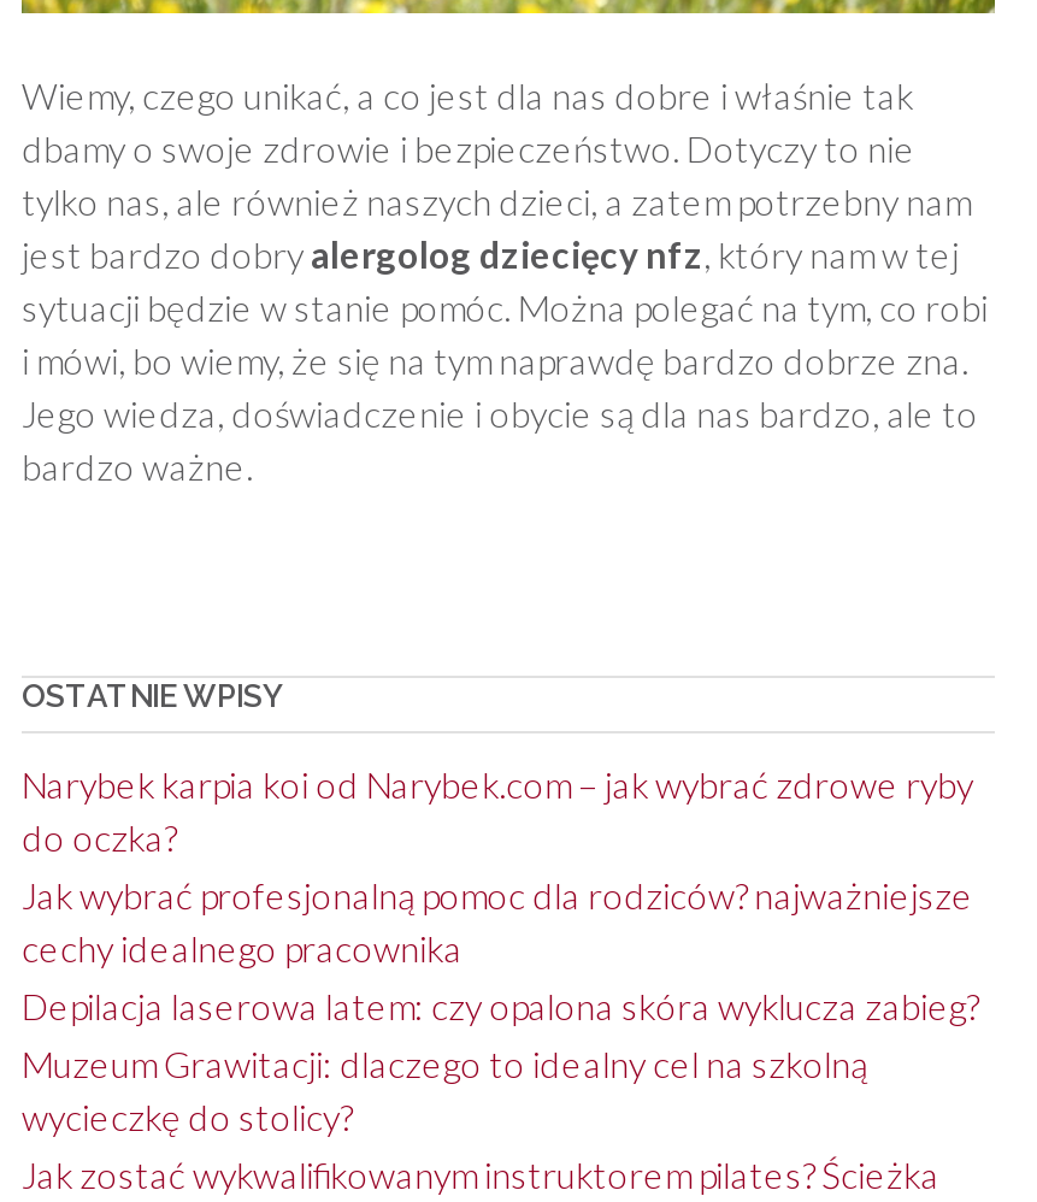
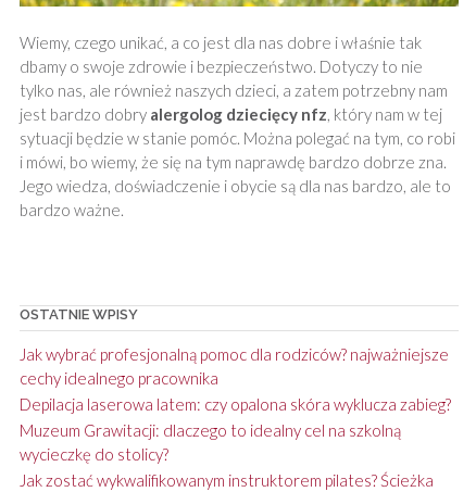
- Narybek karpia koi od Narybek.com – jak wybrać zdrowe ryby
- do oczka?
